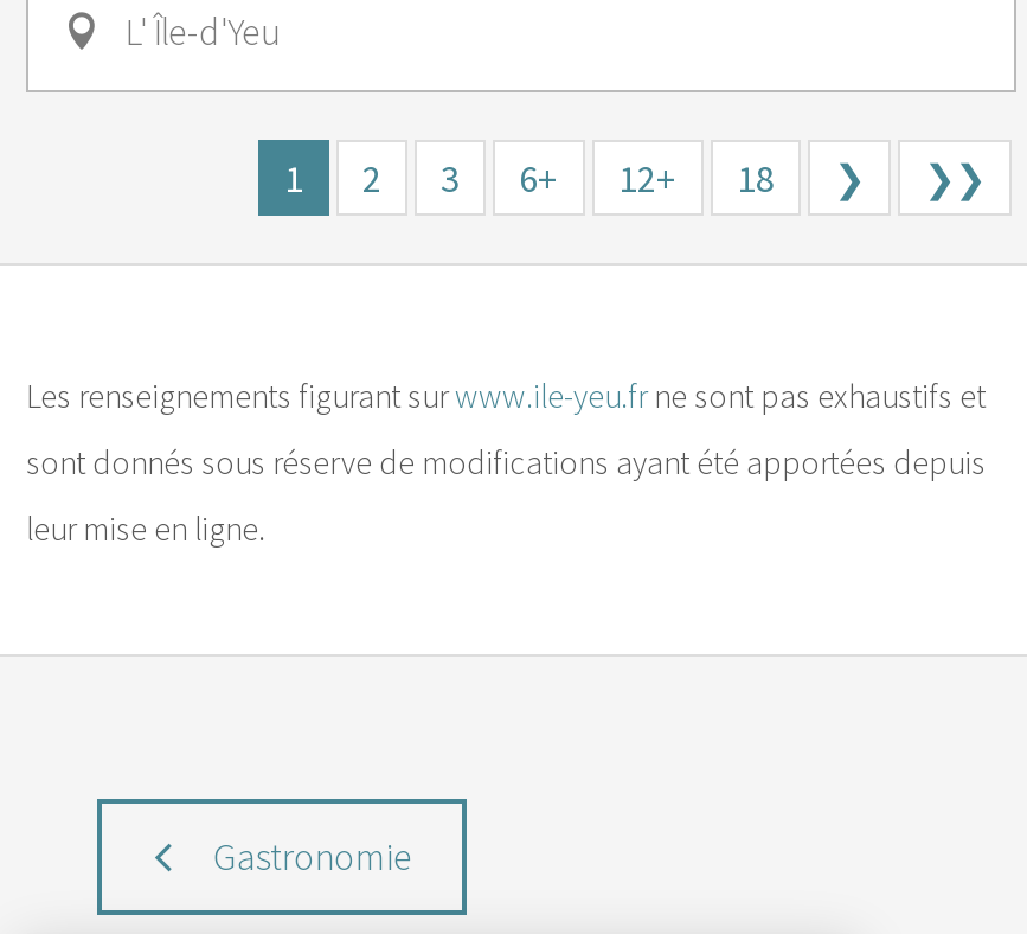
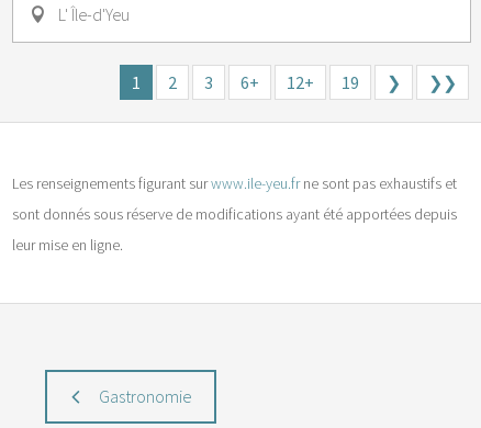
- 18
+ 19
